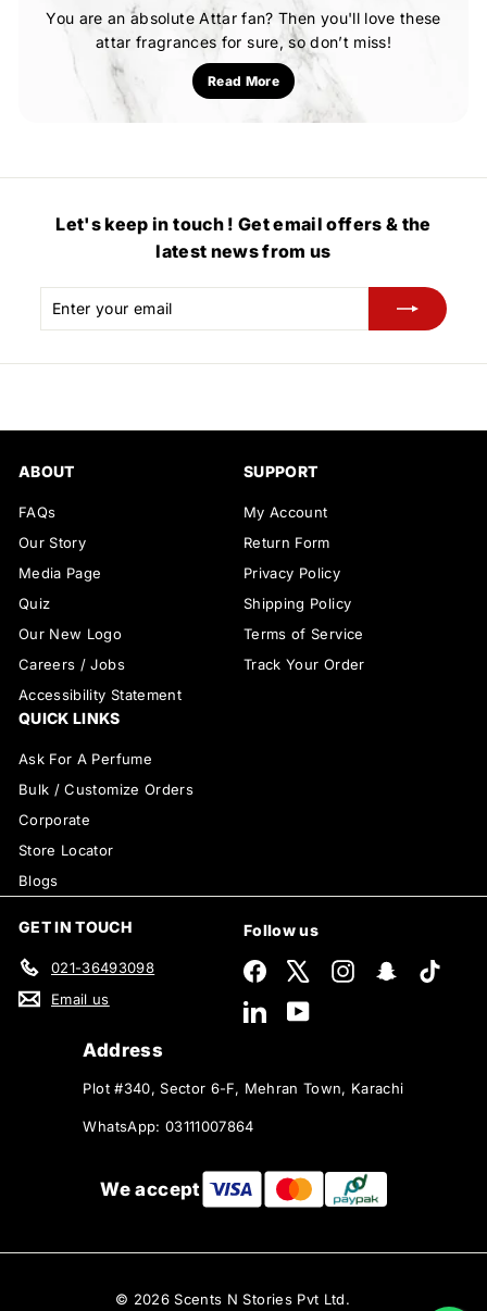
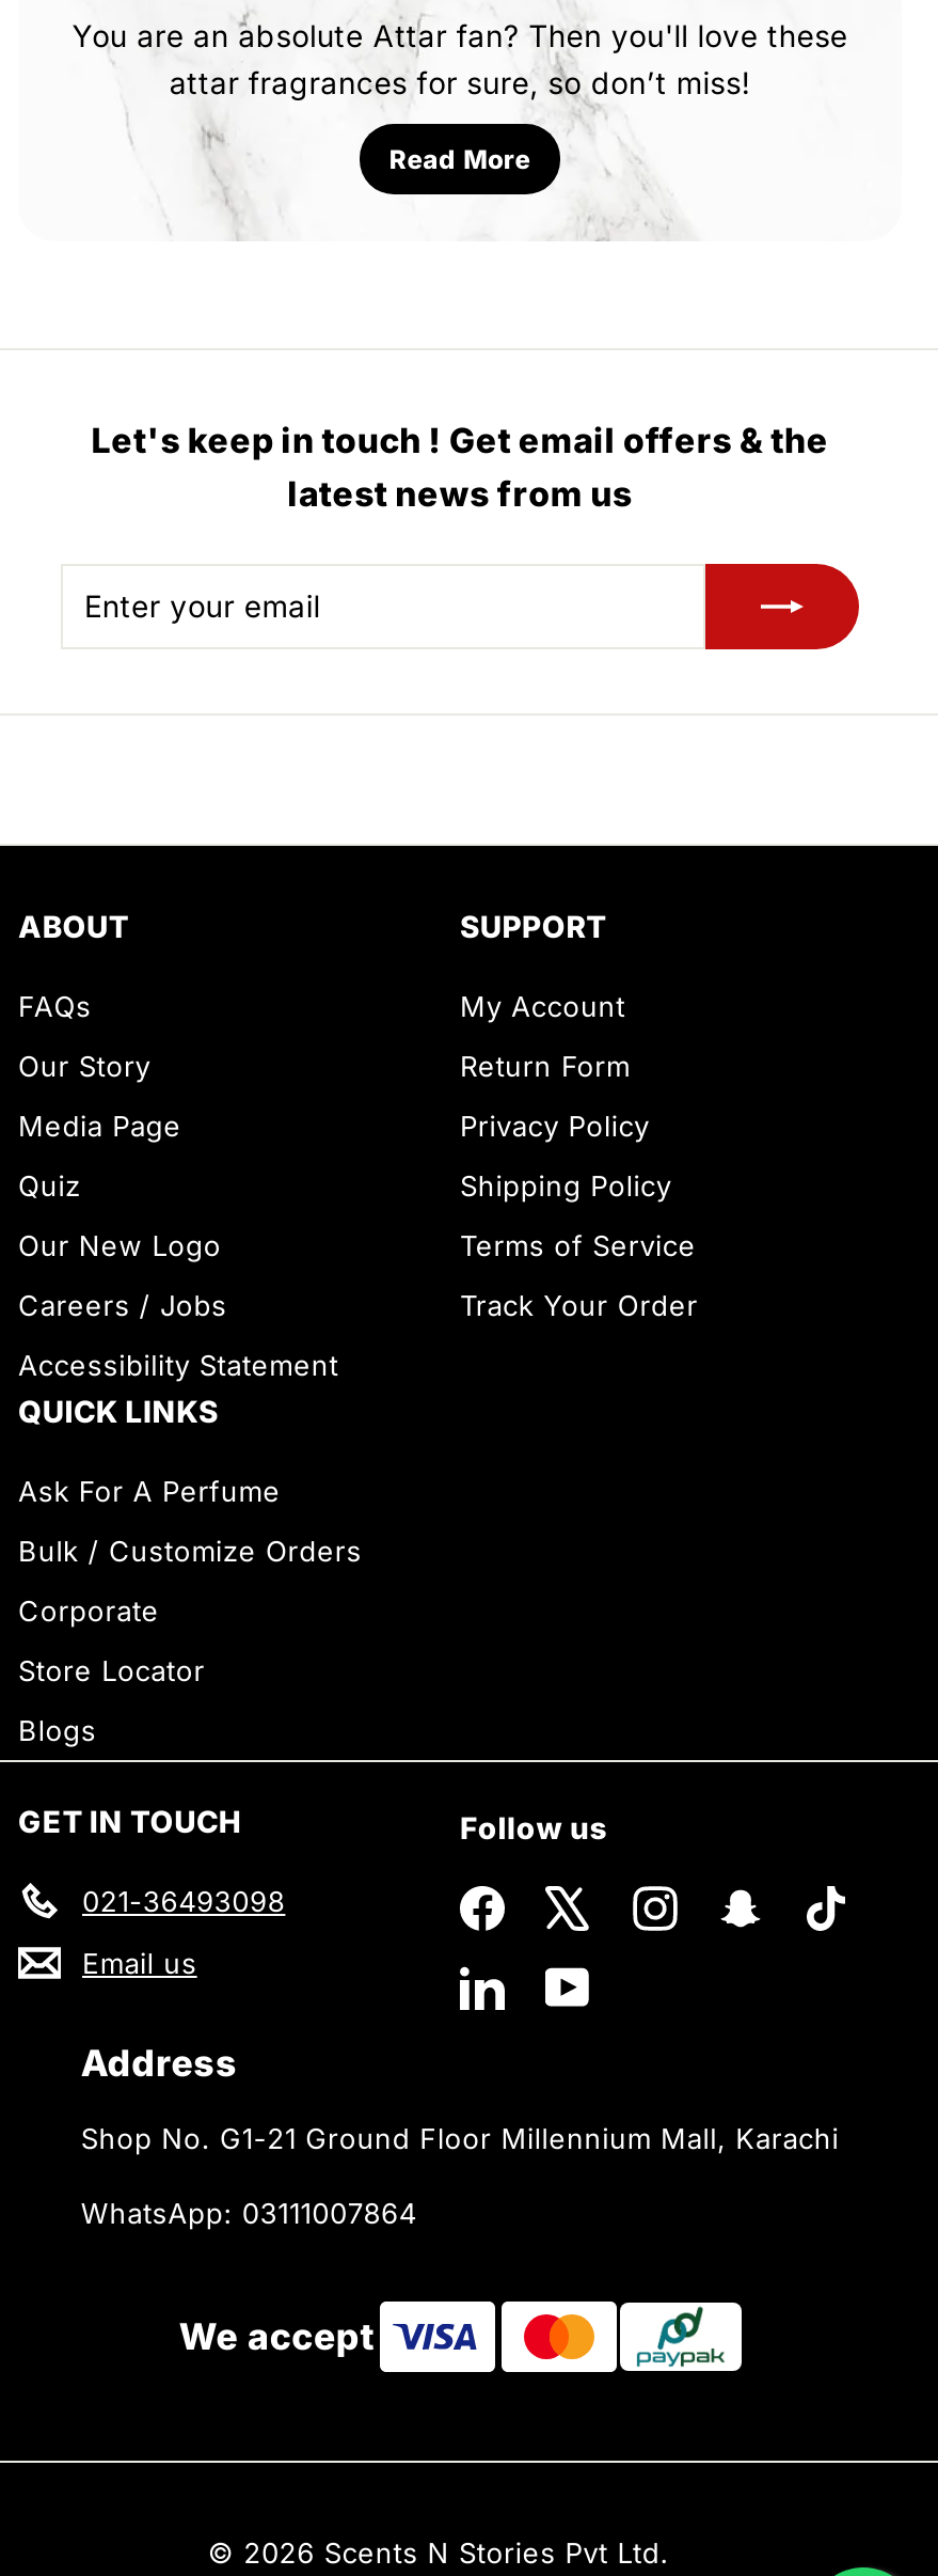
- Plot #340, Sector 6-F, Mehran Town, Karachi
+ Shop No. G1-21 Ground Floor Millennium Mall, Karachi
